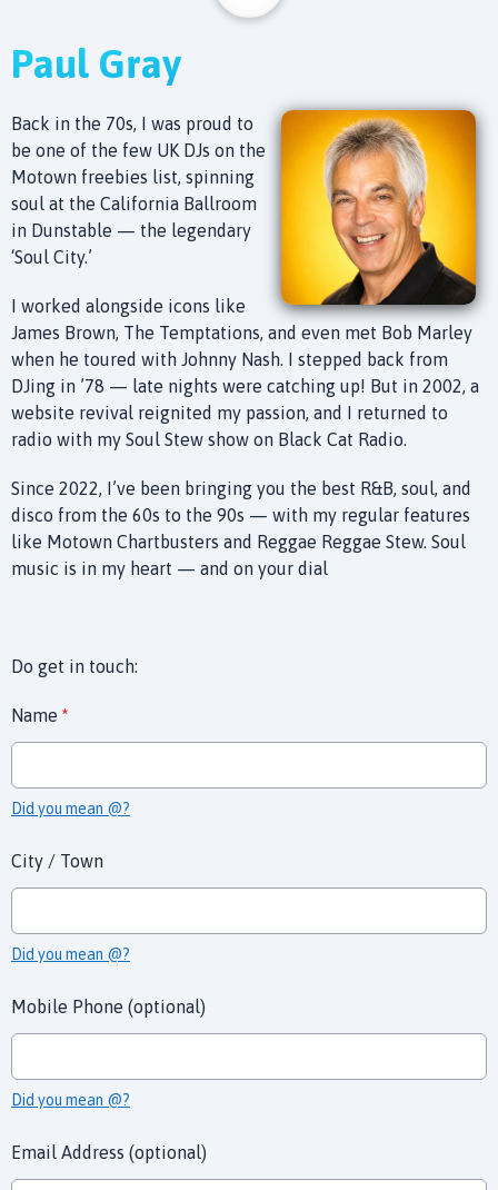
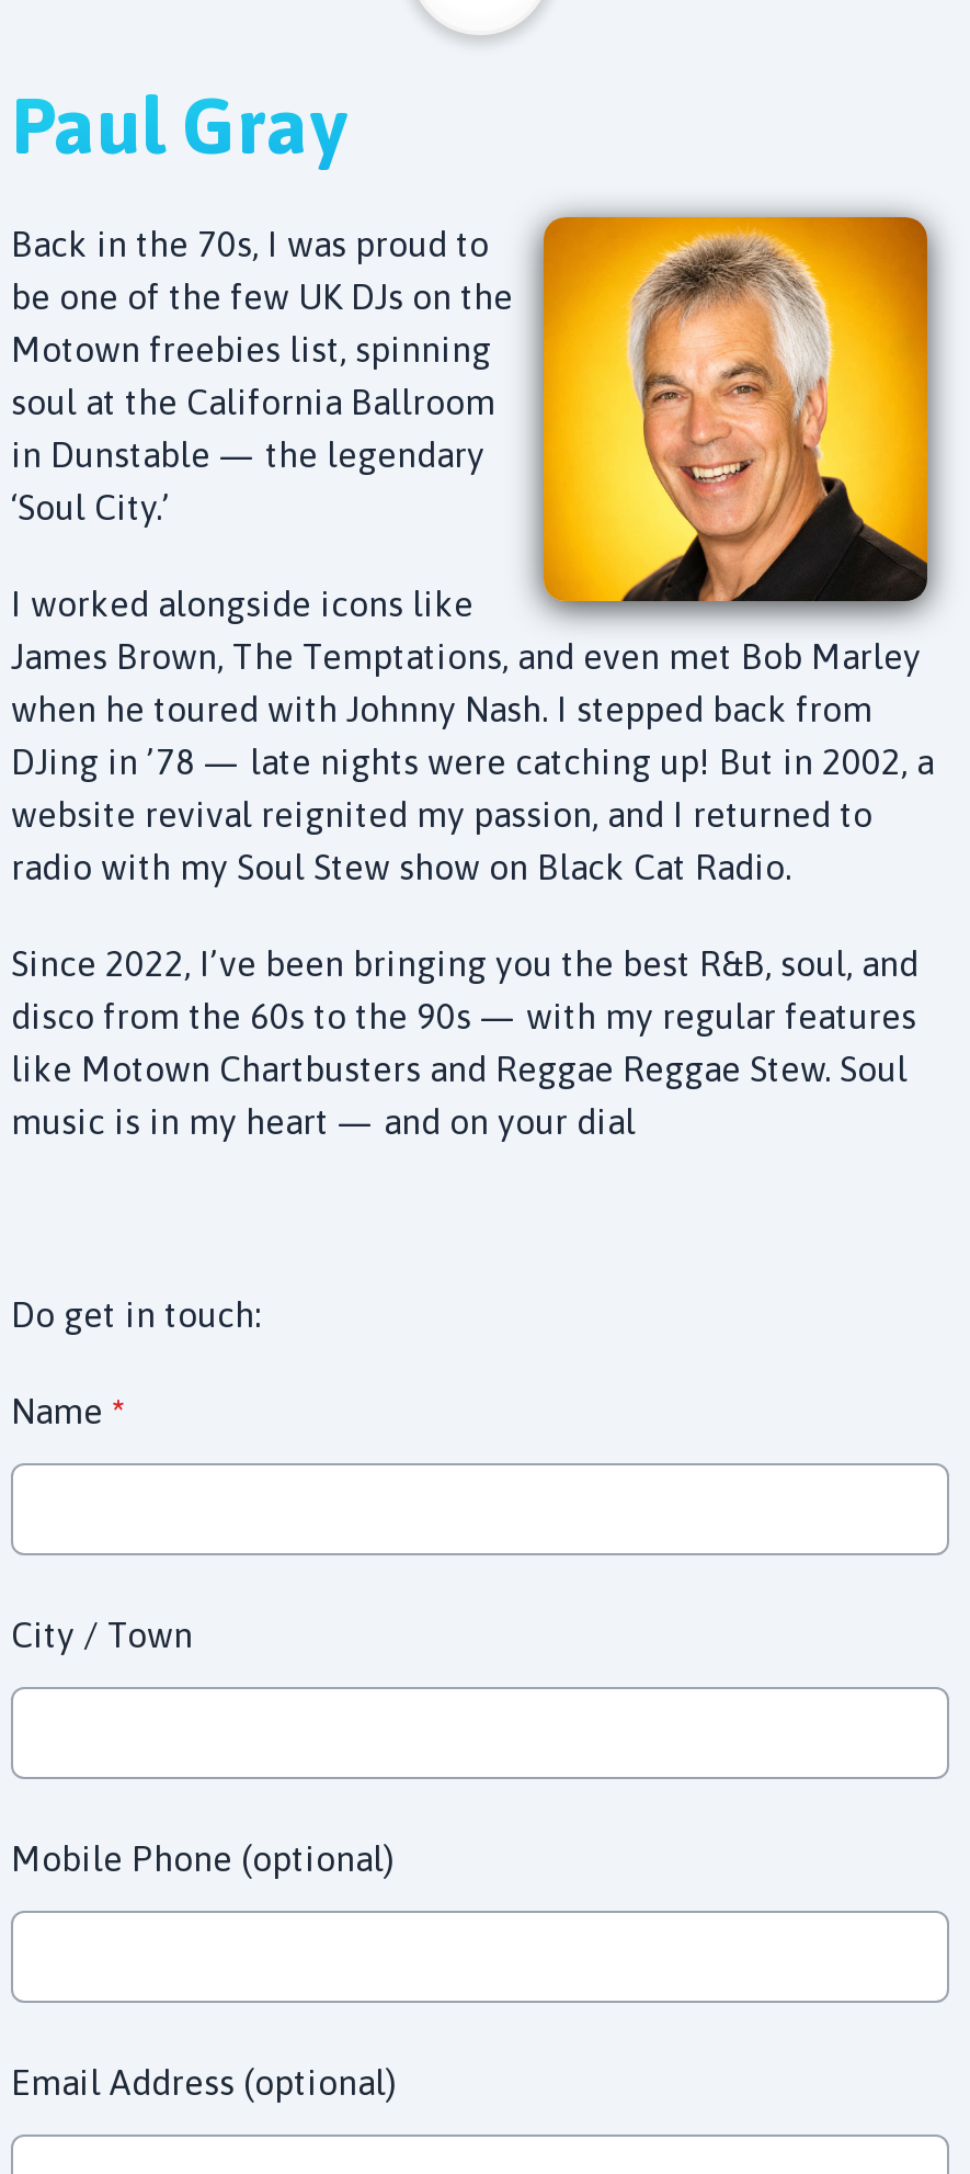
- Did you mean @?

- Did you mean @?

- Did you mean @?
